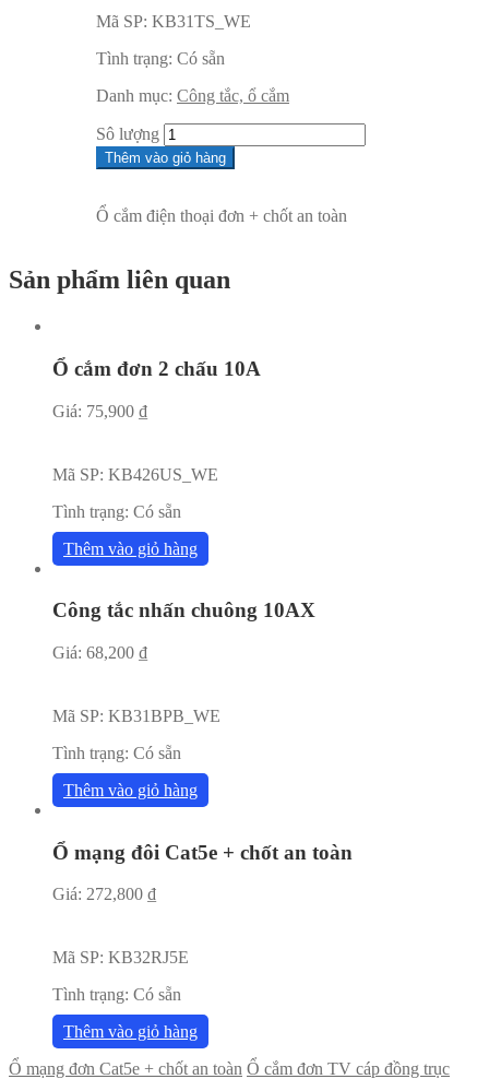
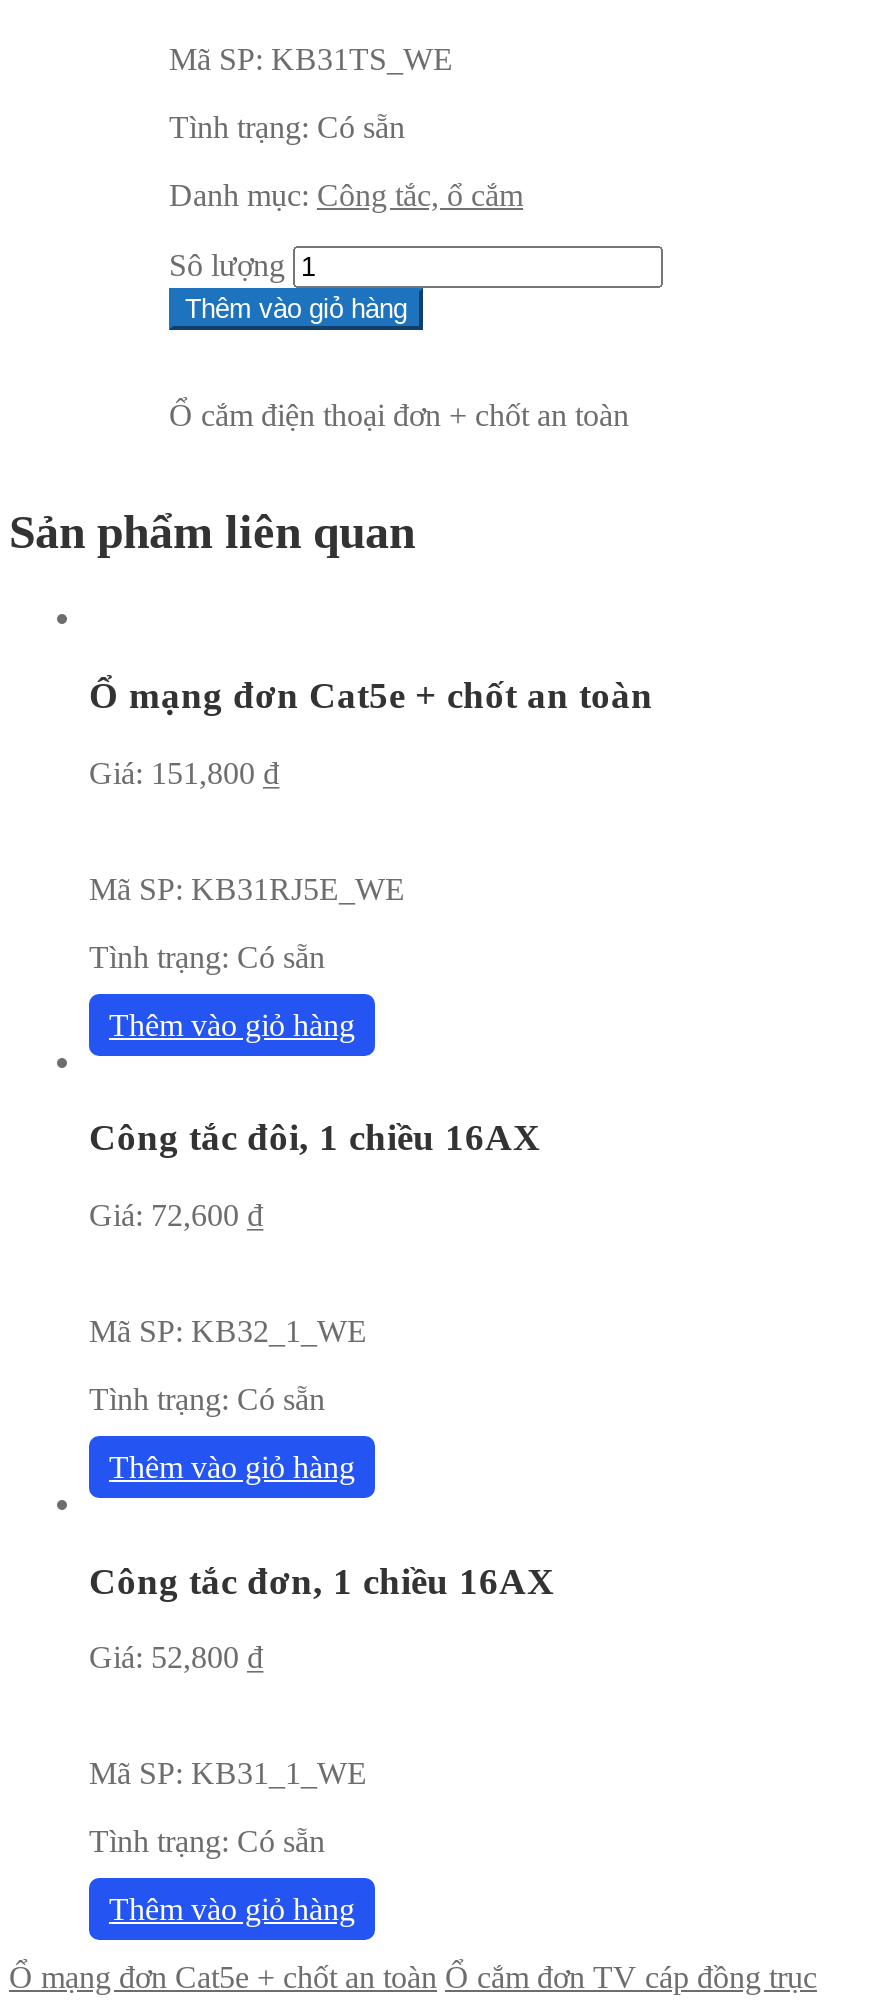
- Ổ cắm đơn 2 chấu 10A
+ Ổ mạng đơn Cat5e + chốt an toàn

- Giá: 75,900 ₫
+ Giá: 151,800 ₫

- Mã SP: KB426US_WE
+ Mã SP: KB31RJ5E_WE

- Công tắc nhấn chuông 10AX
+ Công tắc đôi, 1 chiều 16AX

- Giá: 68,200 ₫
+ Giá: 72,600 ₫

- Mã SP: KB31BPB_WE
+ Mã SP: KB32_1_WE

- Ổ mạng đôi Cat5e + chốt an toàn
+ Công tắc đơn, 1 chiều 16AX

- Giá: 272,800 ₫
+ Giá: 52,800 ₫

- Mã SP: KB32RJ5E
+ Mã SP: KB31_1_WE
